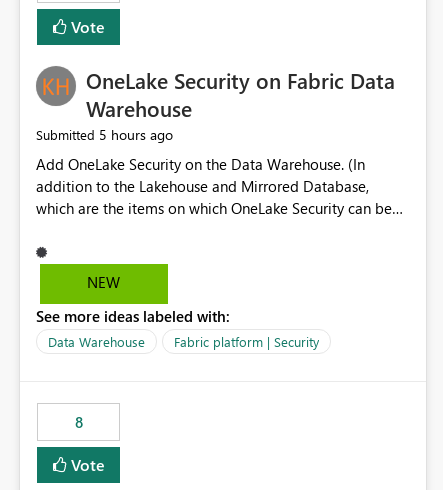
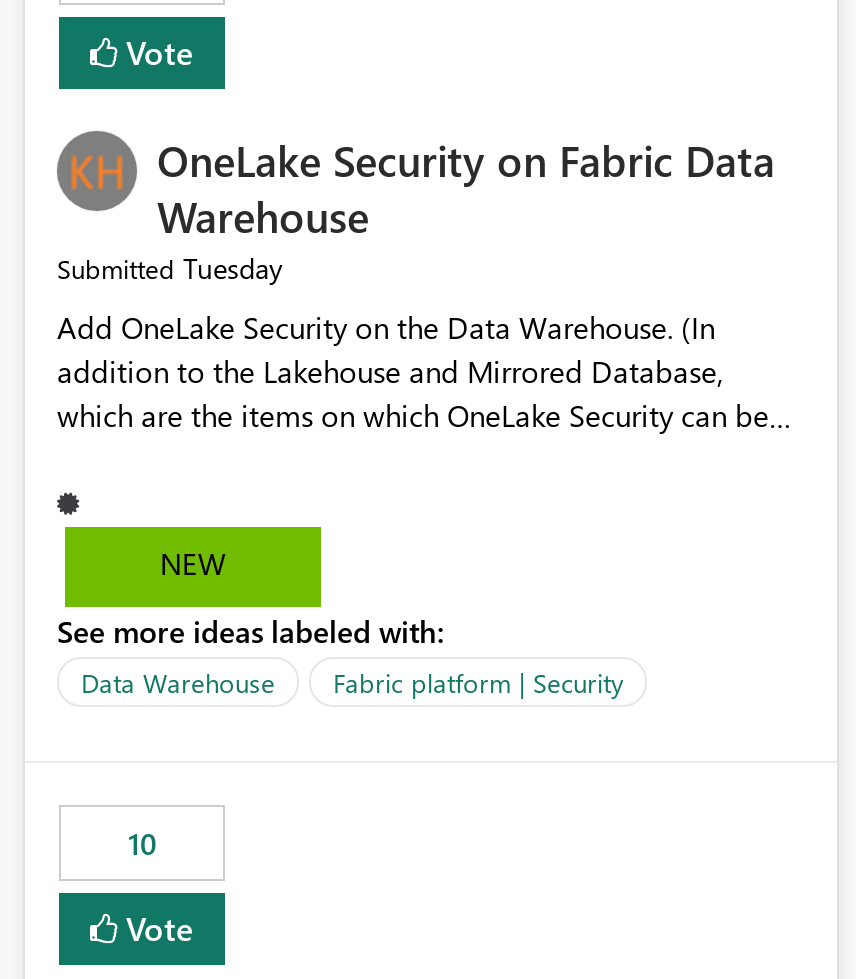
- Submitted 5 hours ago
+ Submitted Tuesday

- 8
+ 10
